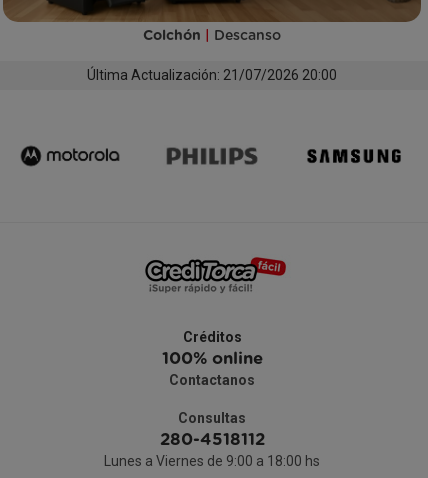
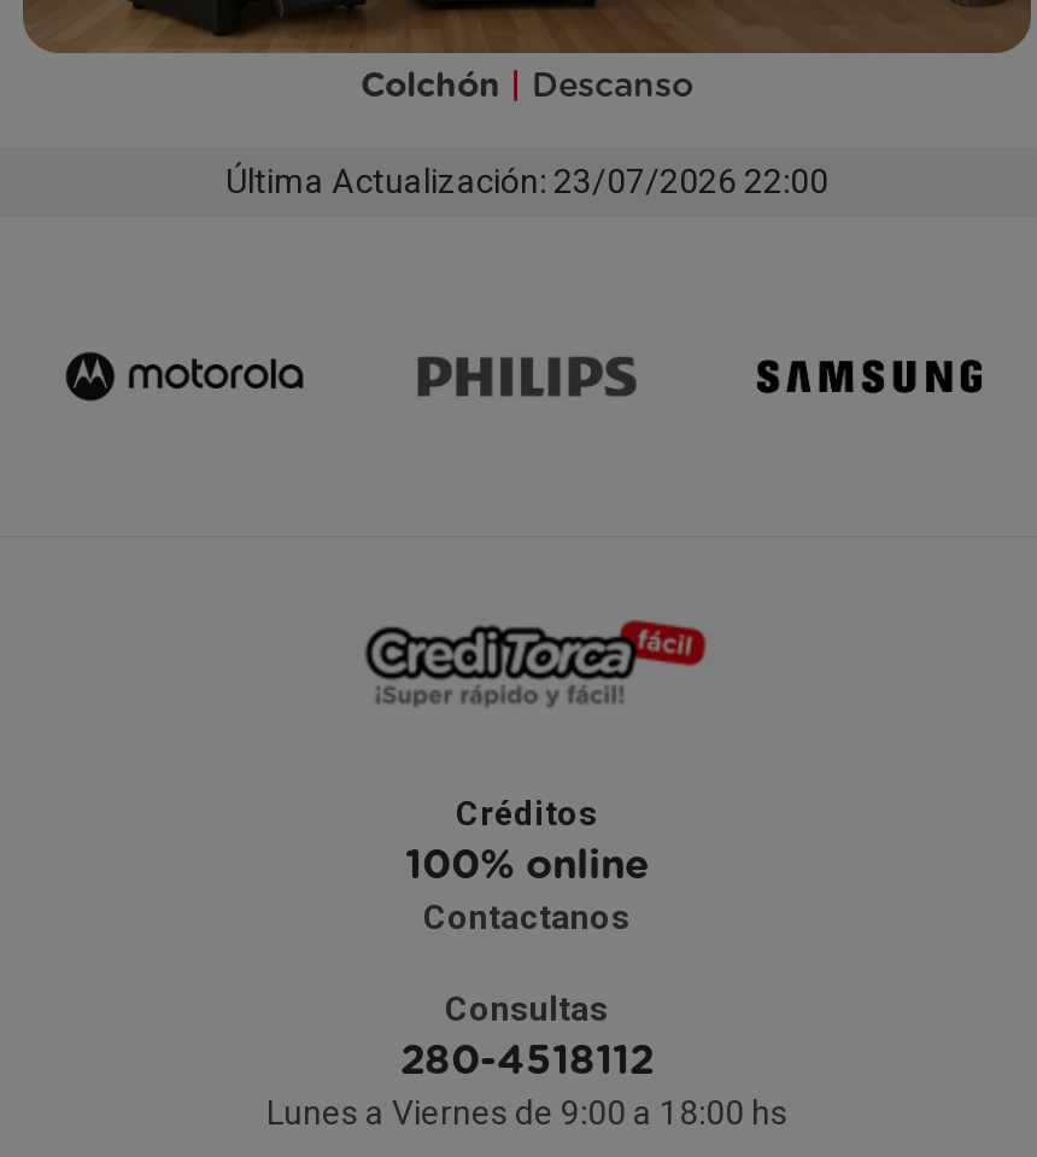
- Última Actualización: 21/07/2026 20:00
+ Última Actualización: 23/07/2026 22:00
